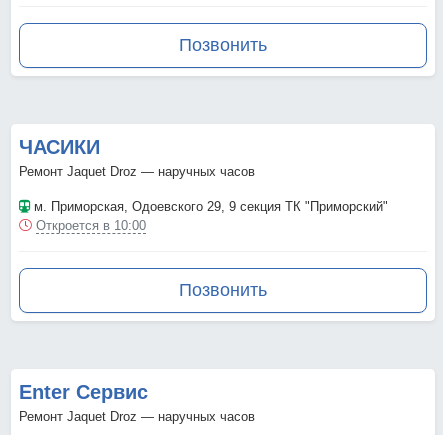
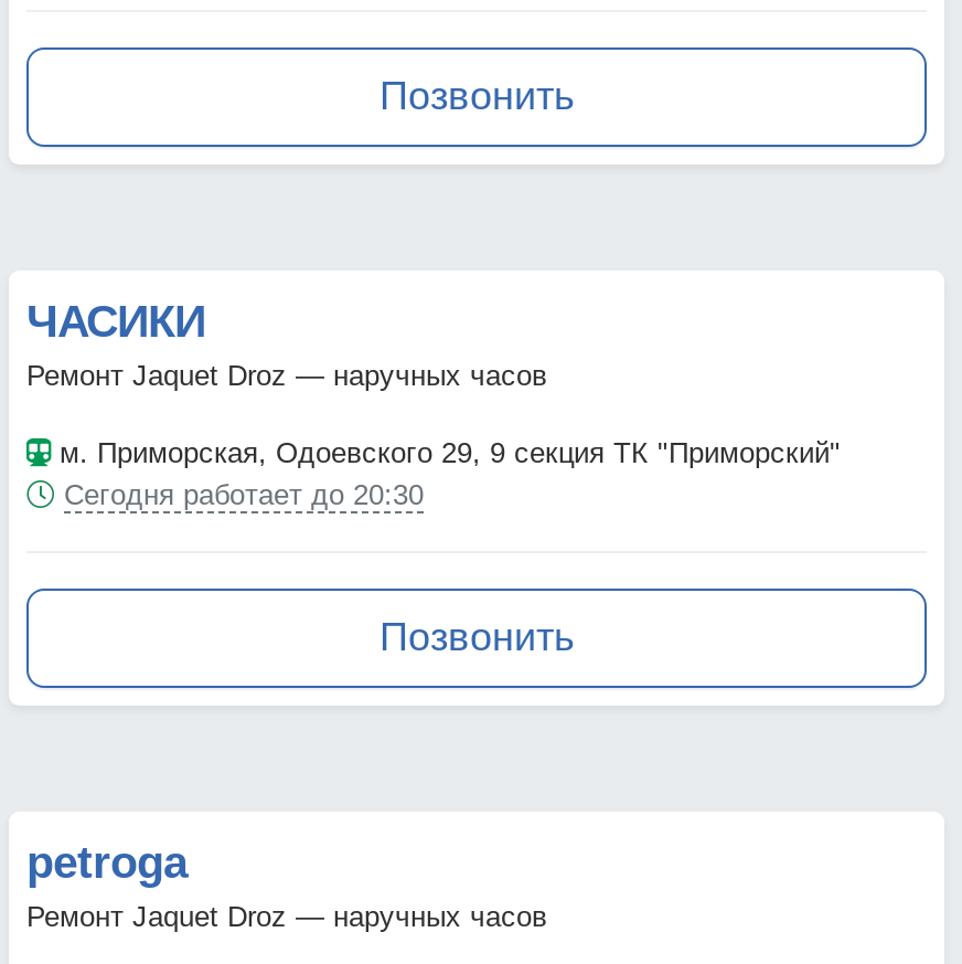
- Откроется в 10:00
+ Сегодня работает до 20:30

- Enter Сервис
+ petroga
